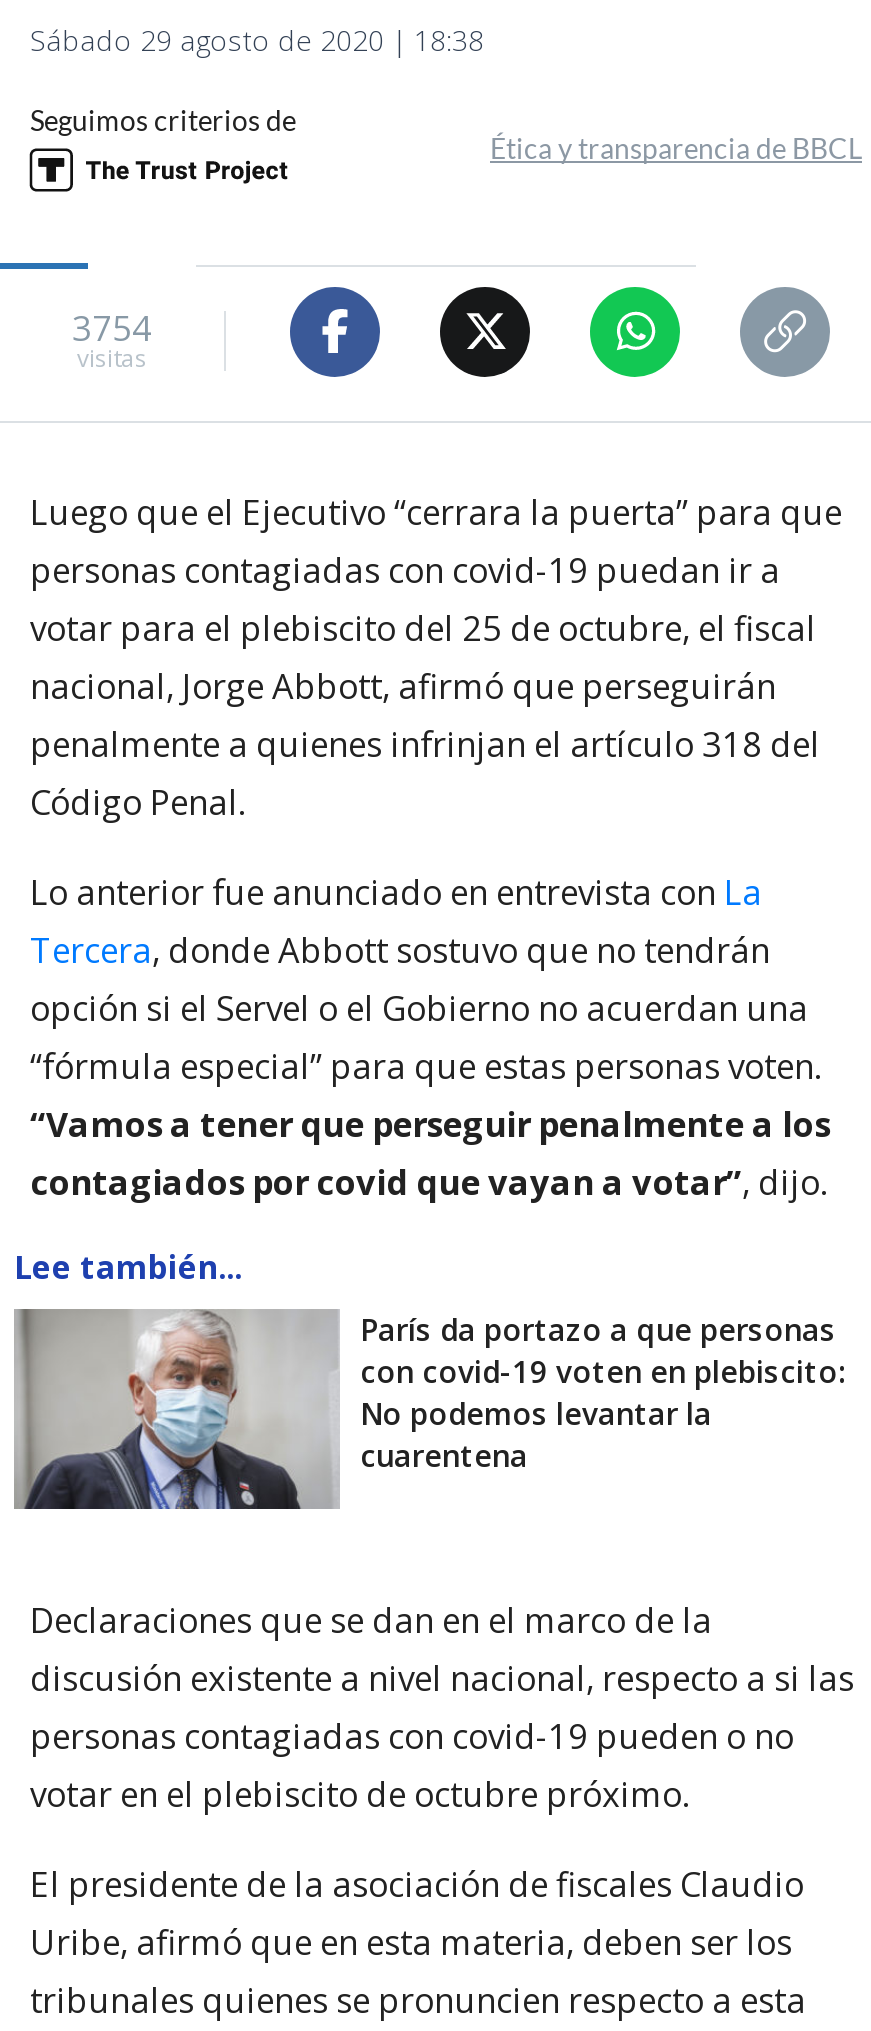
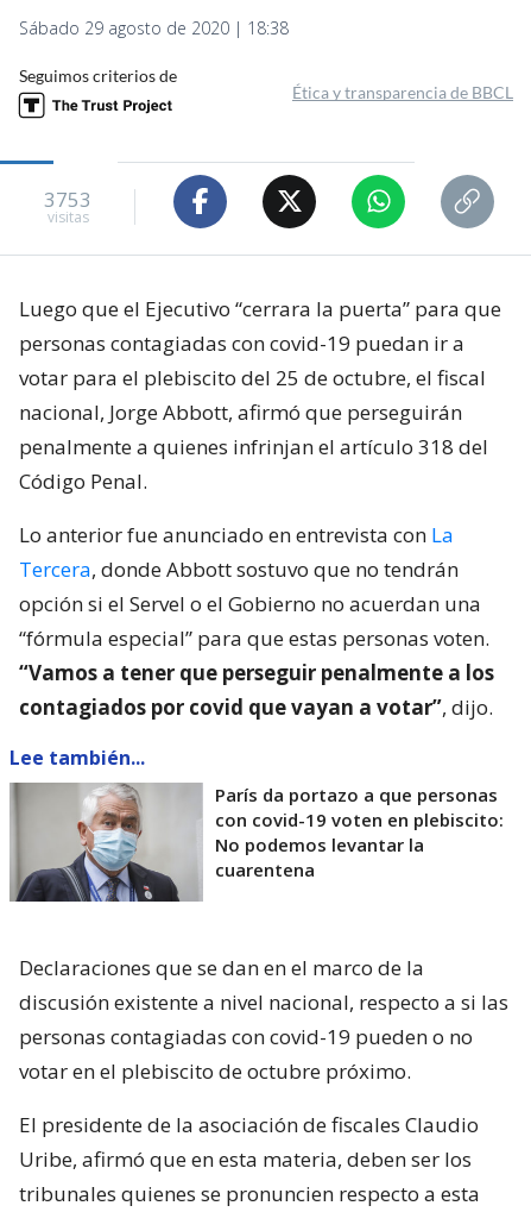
- 3754
+ 3753
